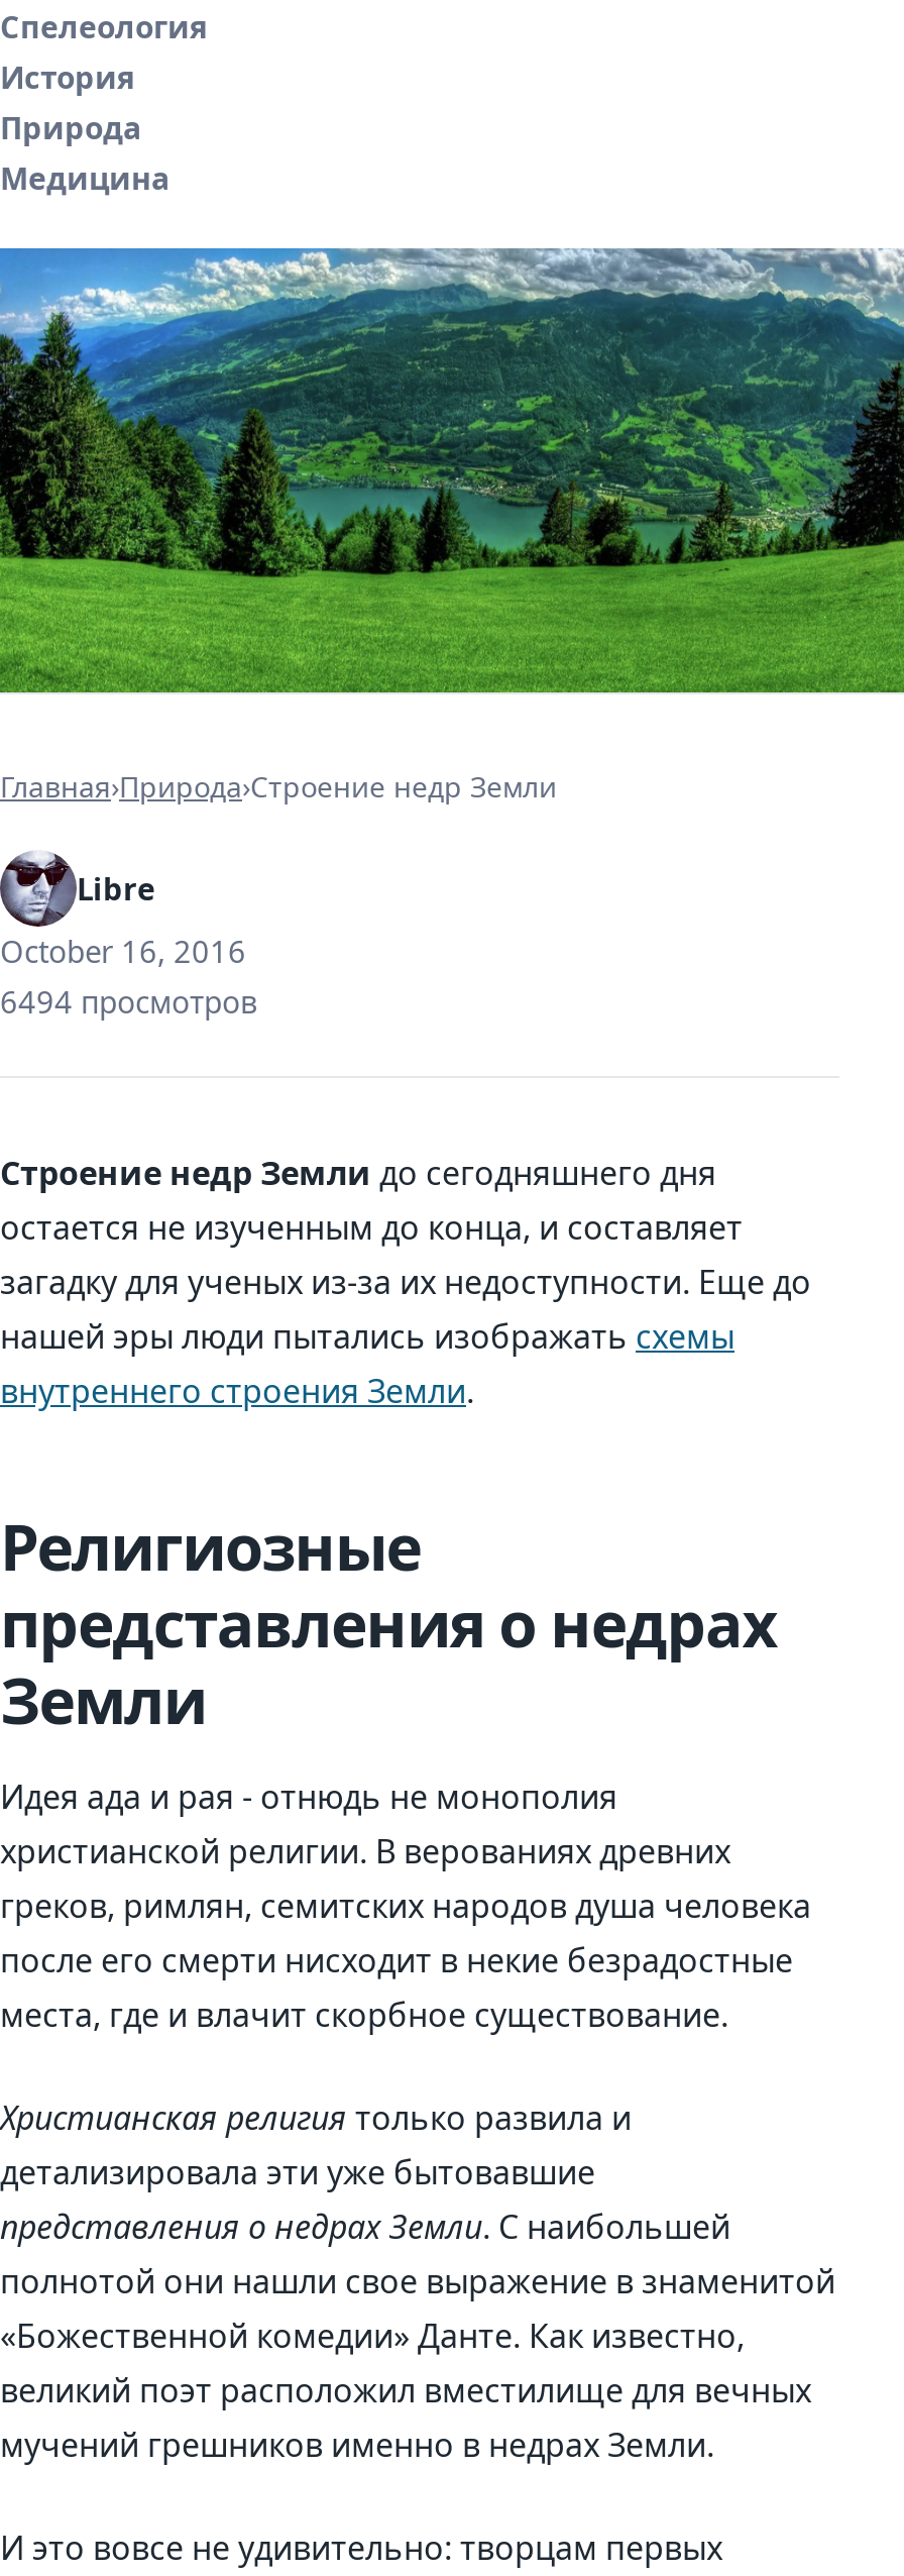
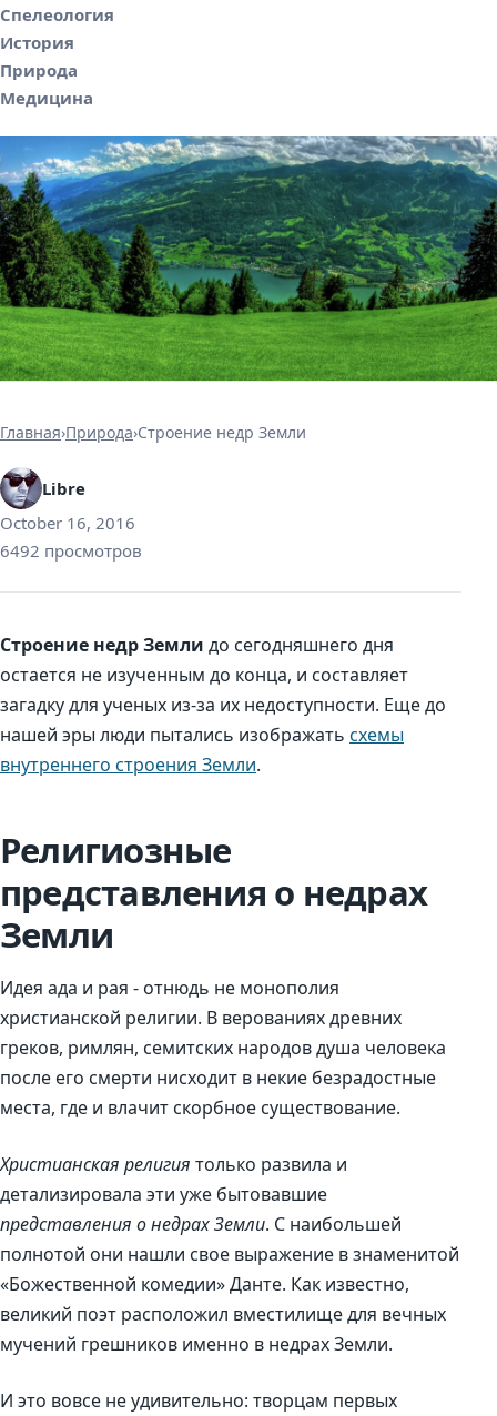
- 6494 просмотров
+ 6492 просмотров
